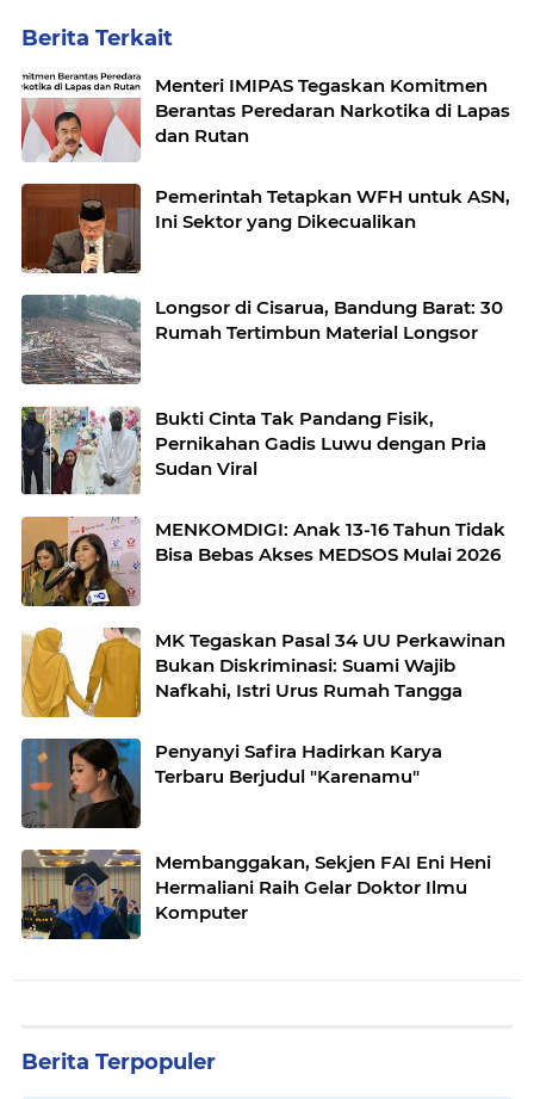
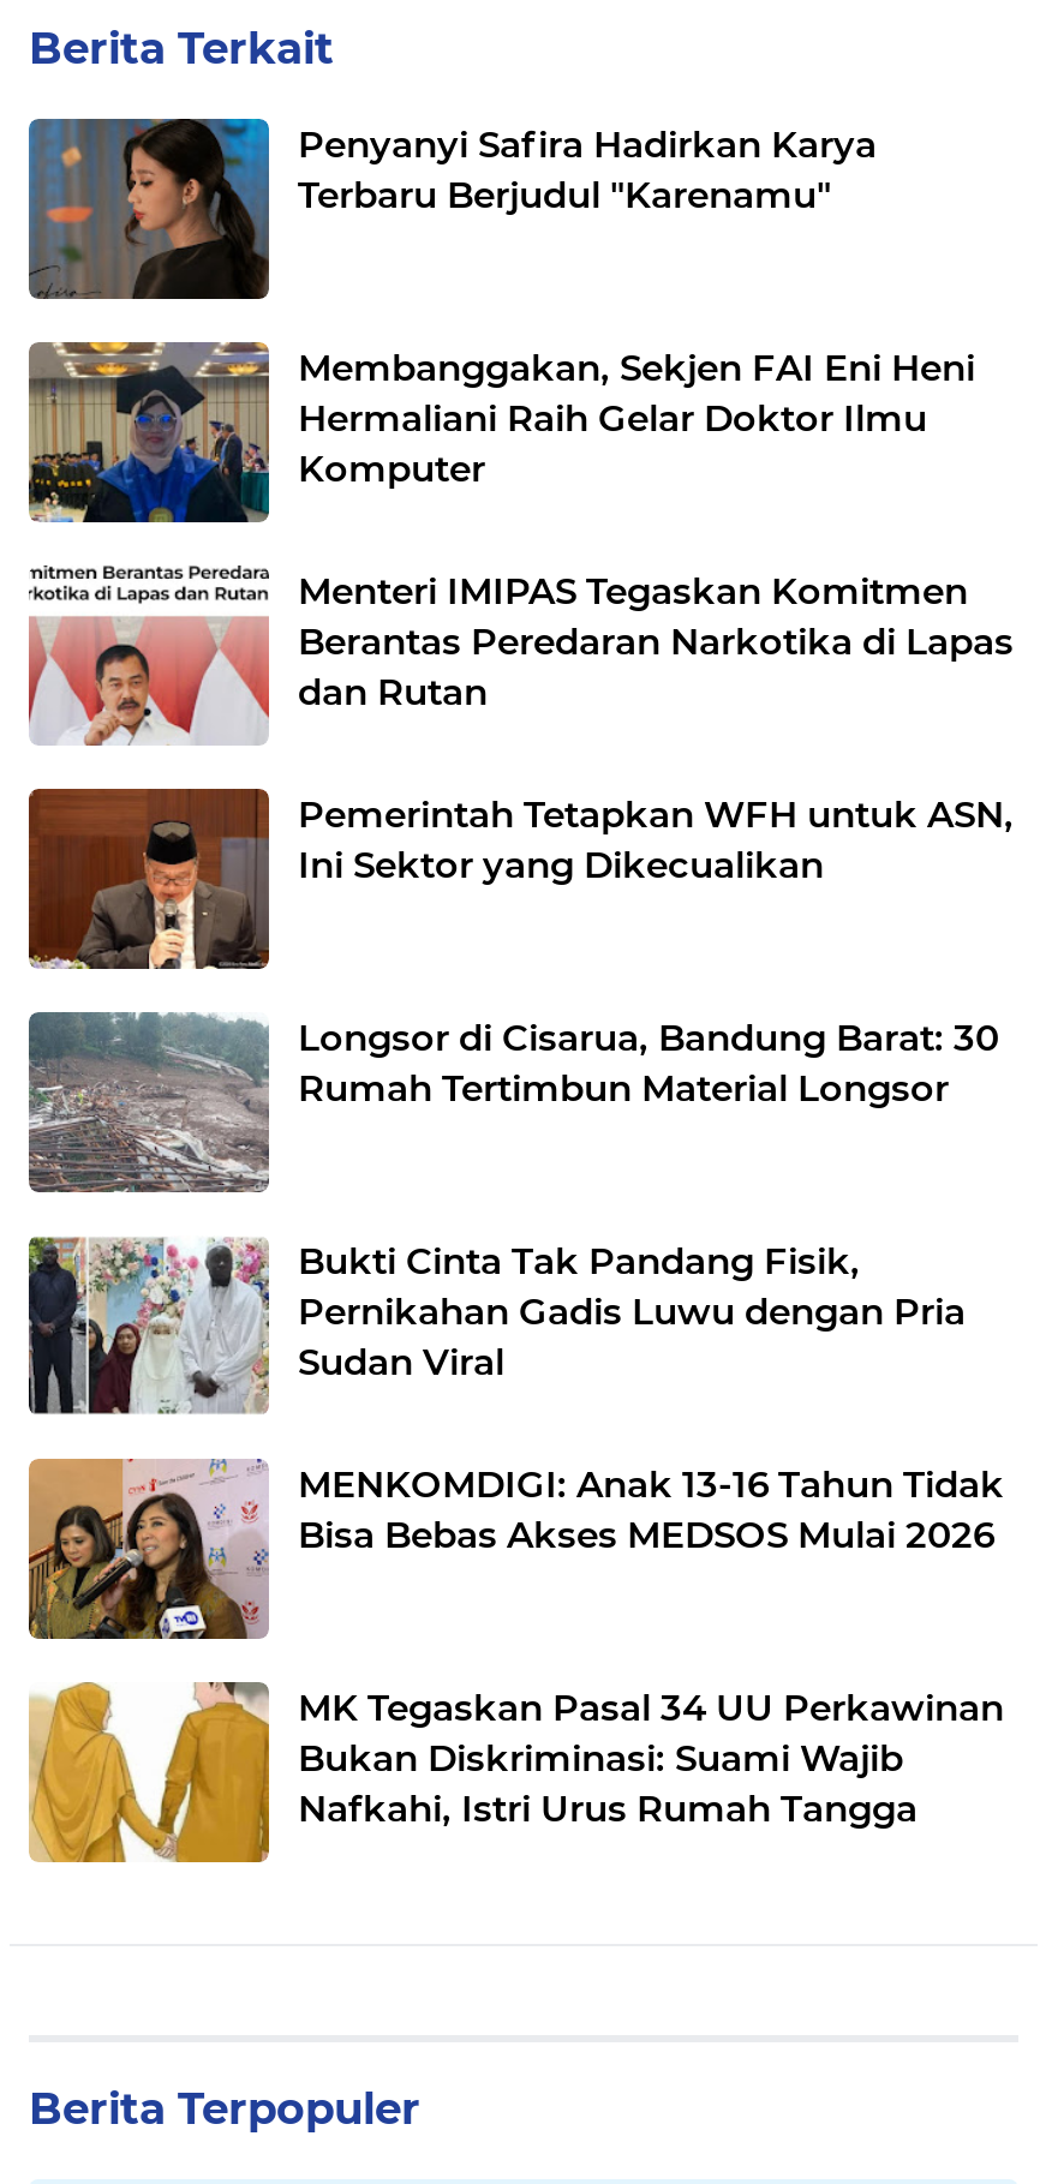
moved down: [image] | Menteri IMIPAS Tegaskan Komitmen | Berantas Peredaran Narkotika di Lapas | ... | Bukan Diskriminasi: Suami Wajib | Nafkahi, Istri Urus Rumah Tangga

moved up: [image] | Penyanyi Safira Hadirkan Karya | Terbaru Berjudul "Karenamu"

moved up: [image] | Membanggakan, Sekjen FAI Eni Heni | Hermaliani Raih Gelar Doktor Ilmu | Komputer
